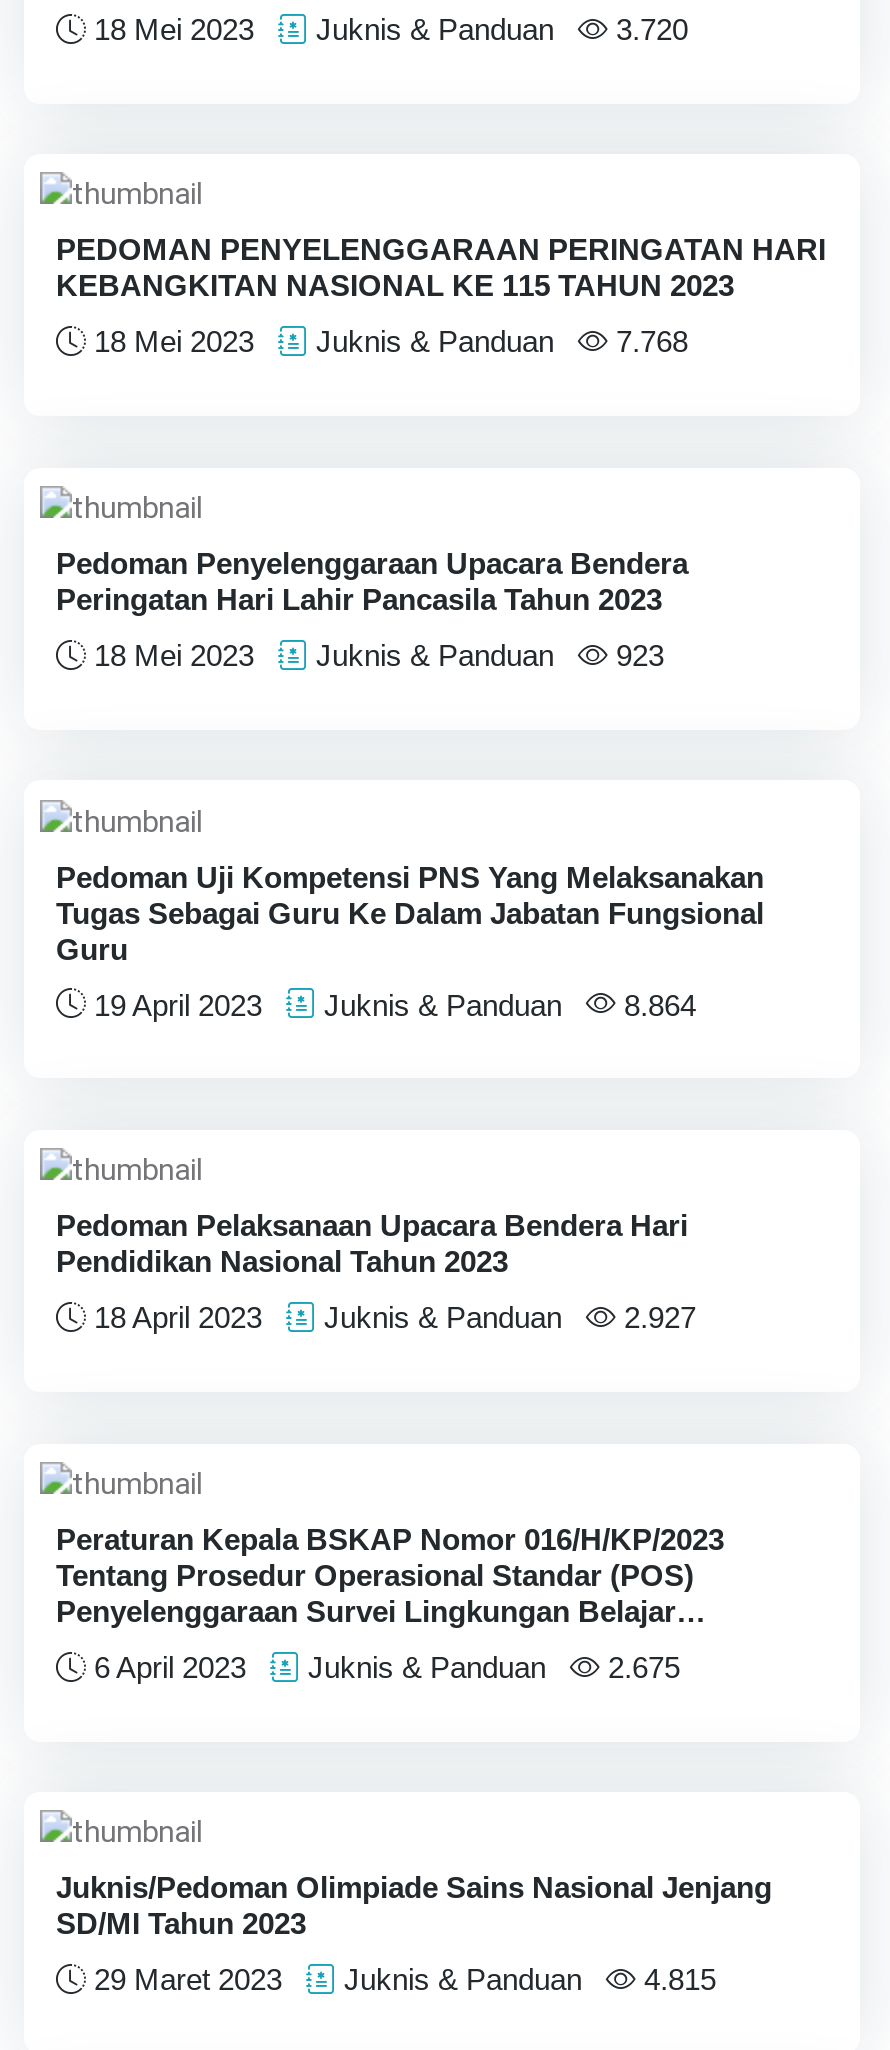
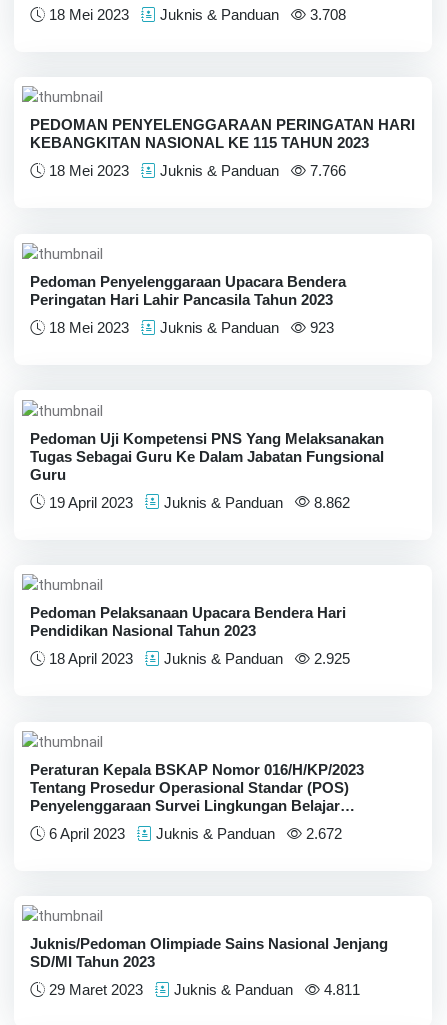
- 18 Mei 2023 Juknis & Panduan 3.720
+ 18 Mei 2023 Juknis & Panduan 3.708

- 18 Mei 2023 Juknis & Panduan 7.768
+ 18 Mei 2023 Juknis & Panduan 7.766

- 19 April 2023 Juknis & Panduan 8.864
+ 19 April 2023 Juknis & Panduan 8.862

- 18 April 2023 Juknis & Panduan 2.927
+ 18 April 2023 Juknis & Panduan 2.925

- 6 April 2023 Juknis & Panduan 2.675
+ 6 April 2023 Juknis & Panduan 2.672

- 29 Maret 2023 Juknis & Panduan 4.815
+ 29 Maret 2023 Juknis & Panduan 4.811
